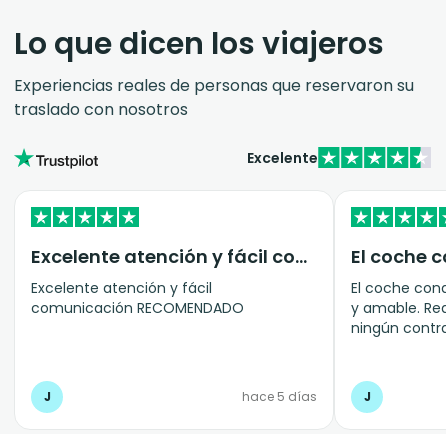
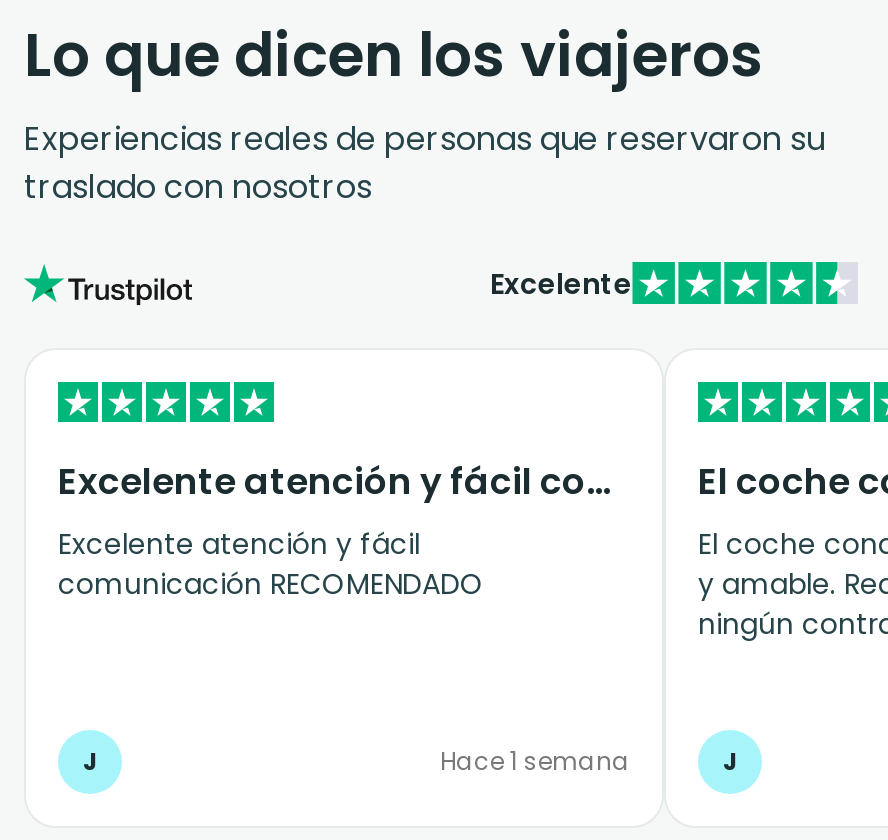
- hace 5 días
+ Hace 1 semana
